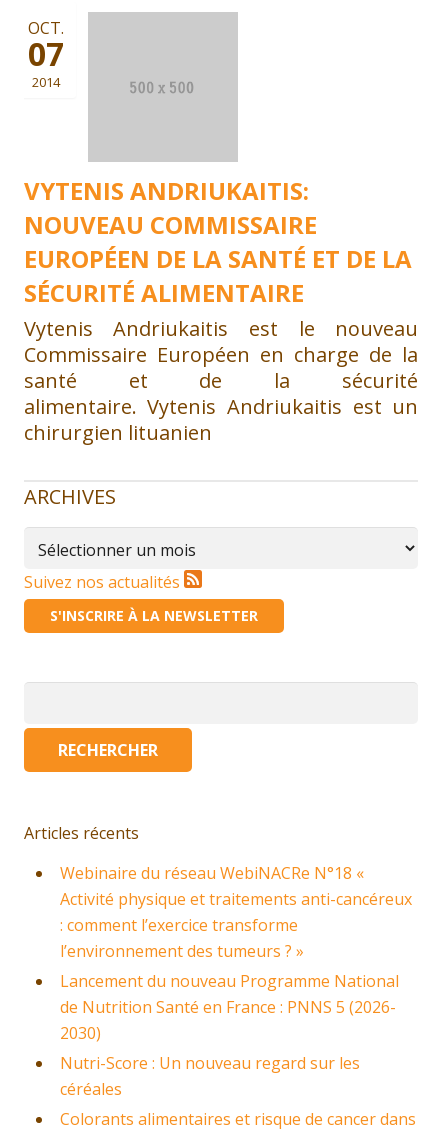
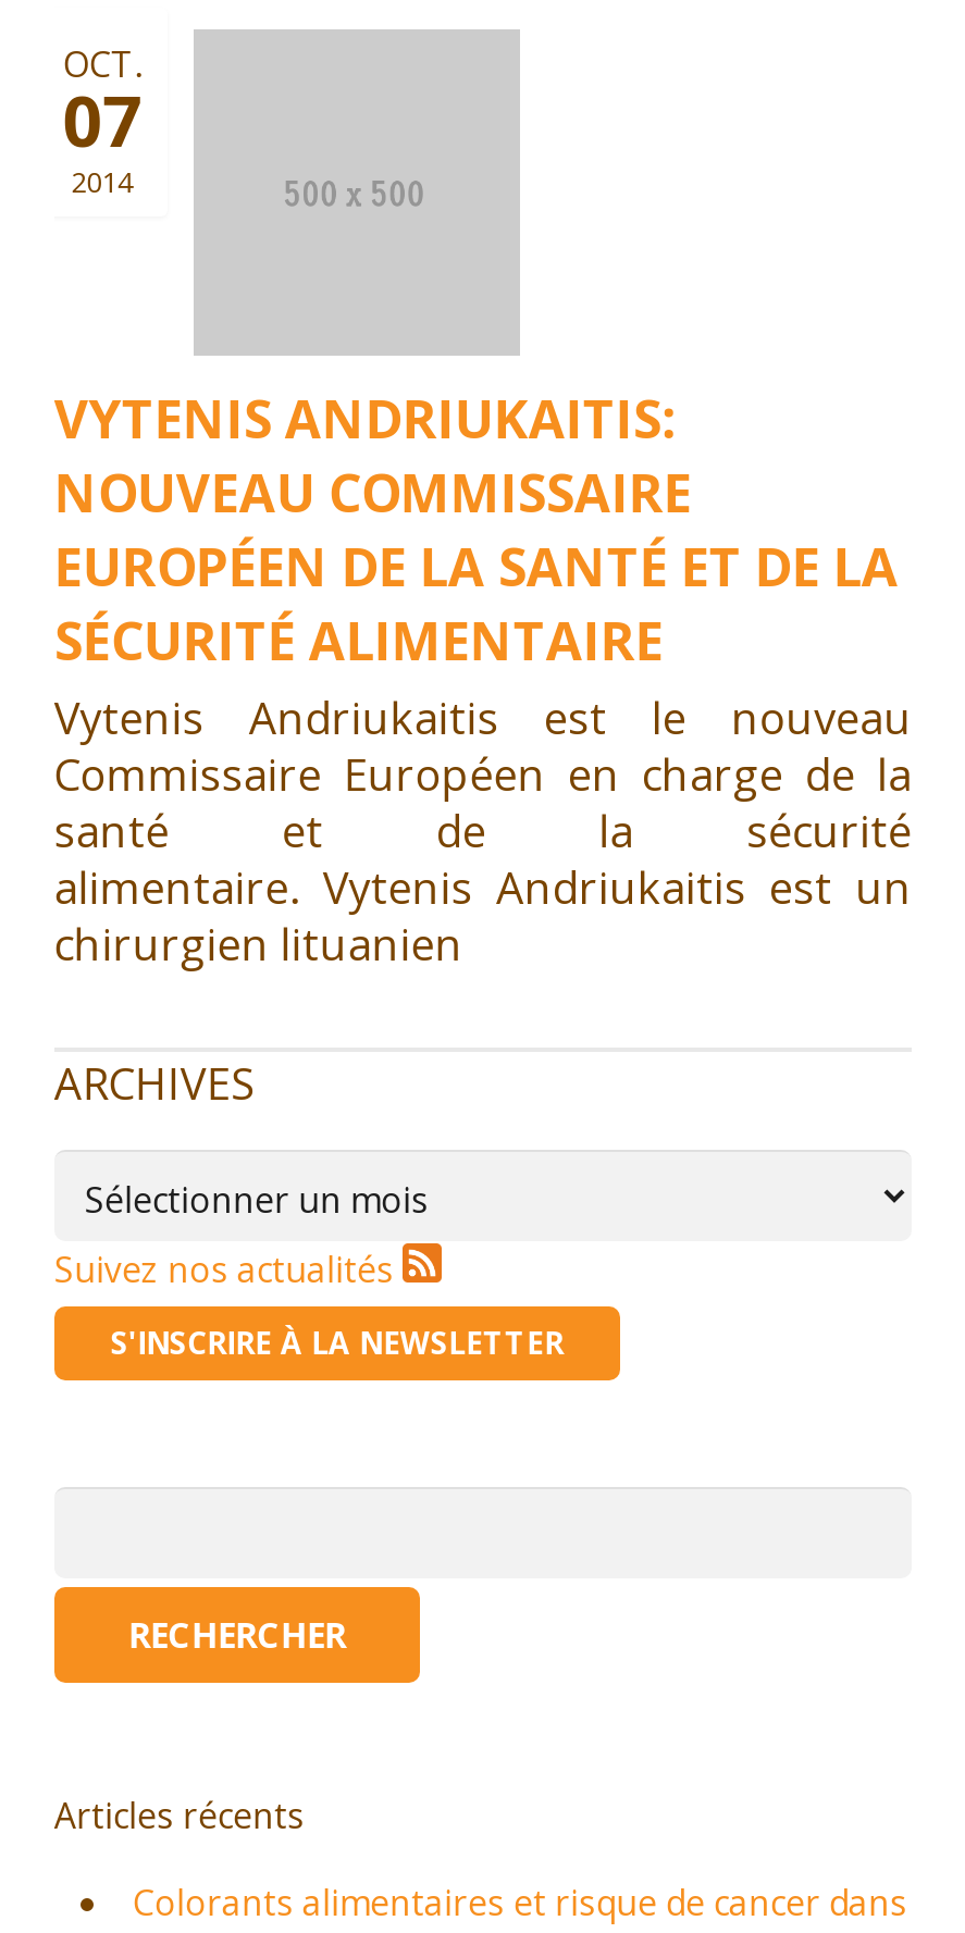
- Webinaire du réseau WebiNACRe N°18 «
- Activité physique et traitements anti-cancéreux
- : comment l’exercice transforme
- l’environnement des tumeurs ? »
- Lancement du nouveau Programme National
- de Nutrition Santé en France : PNNS 5 (2026-
- 2030)
- Nutri-Score : Un nouveau regard sur les
- céréales
